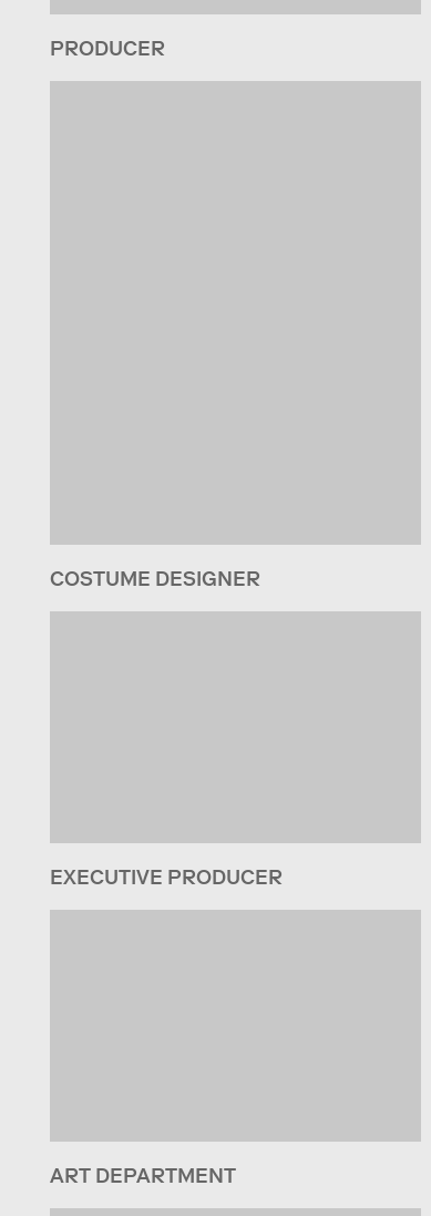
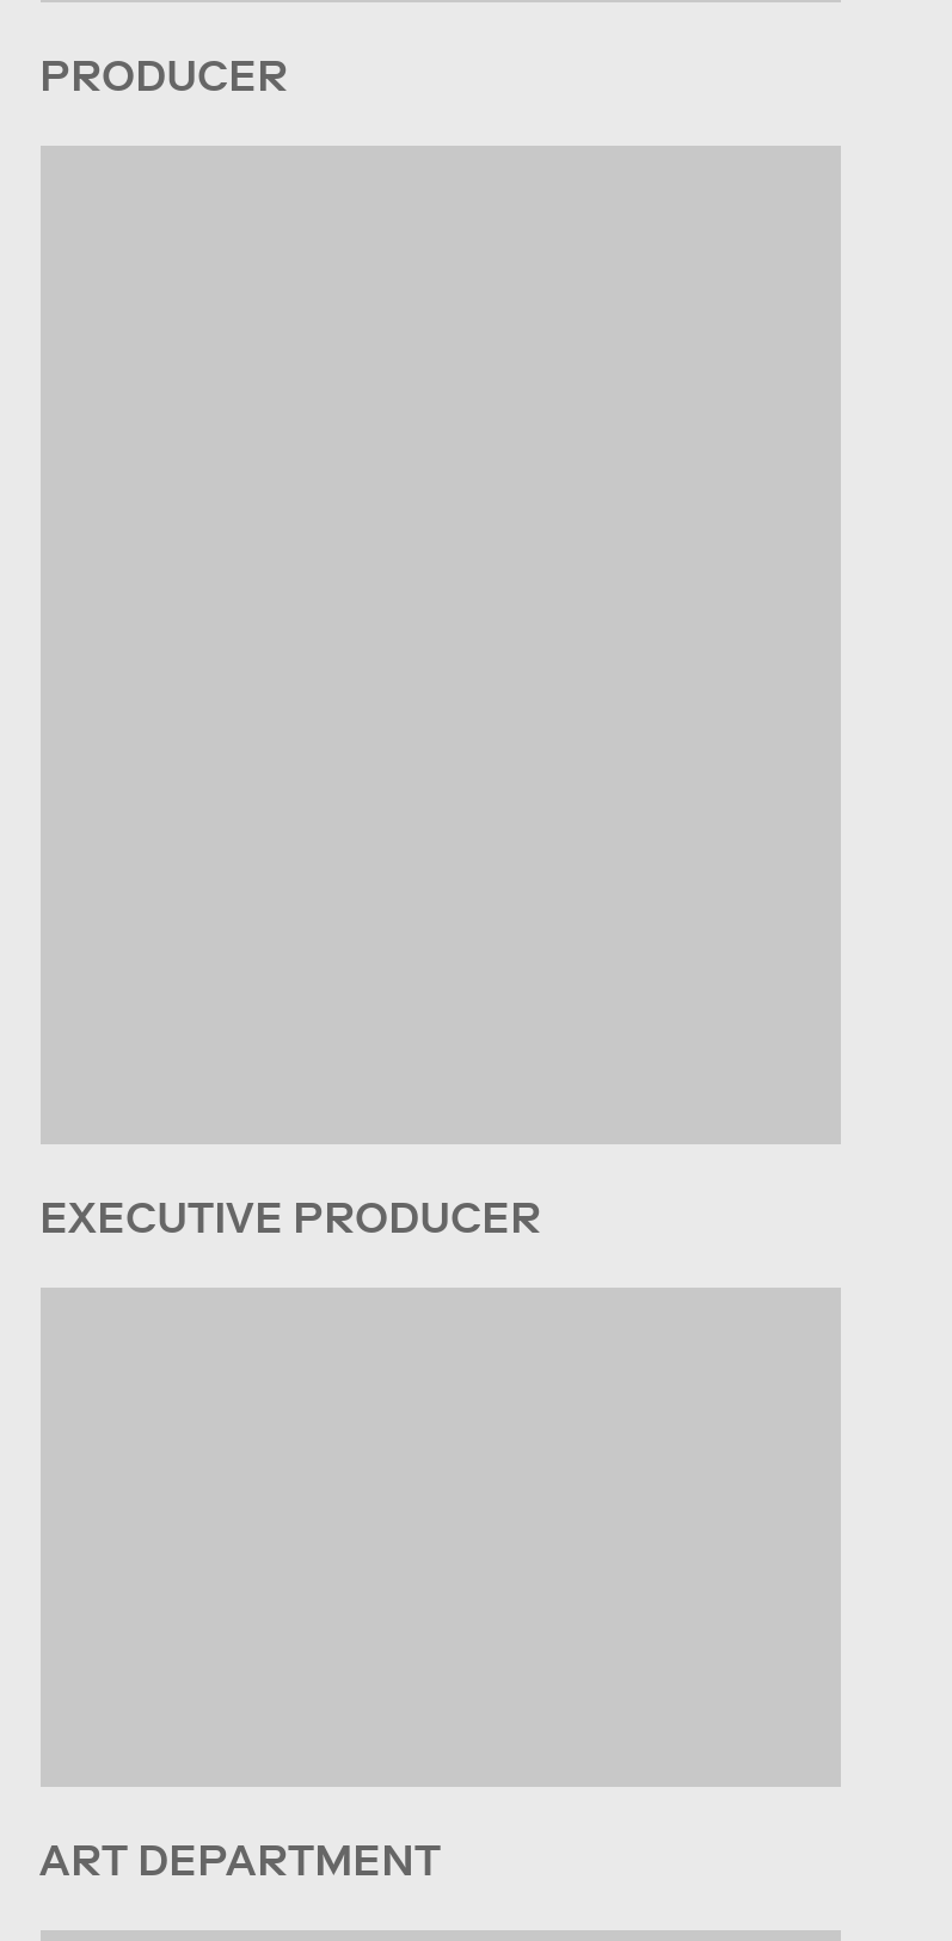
- COSTUME DESIGNER
